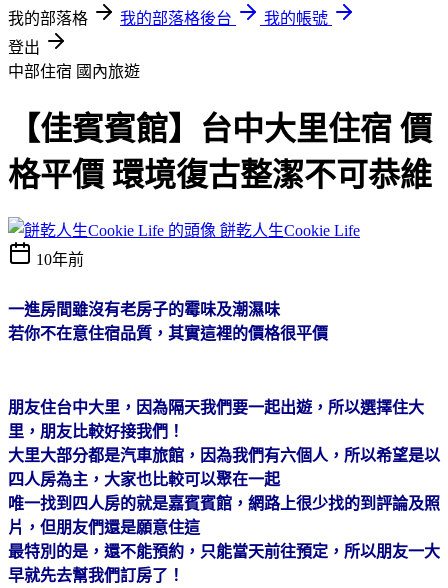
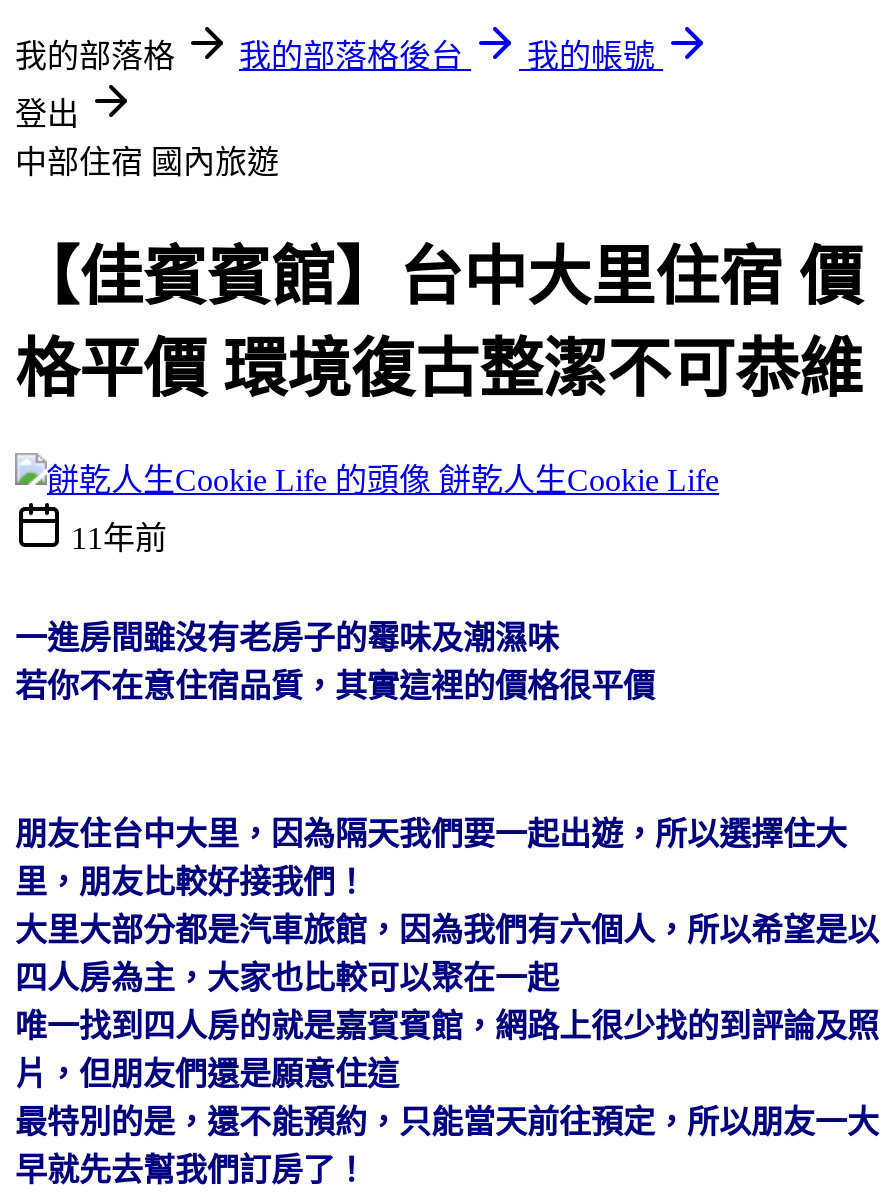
- 10年前
+ 11年前
